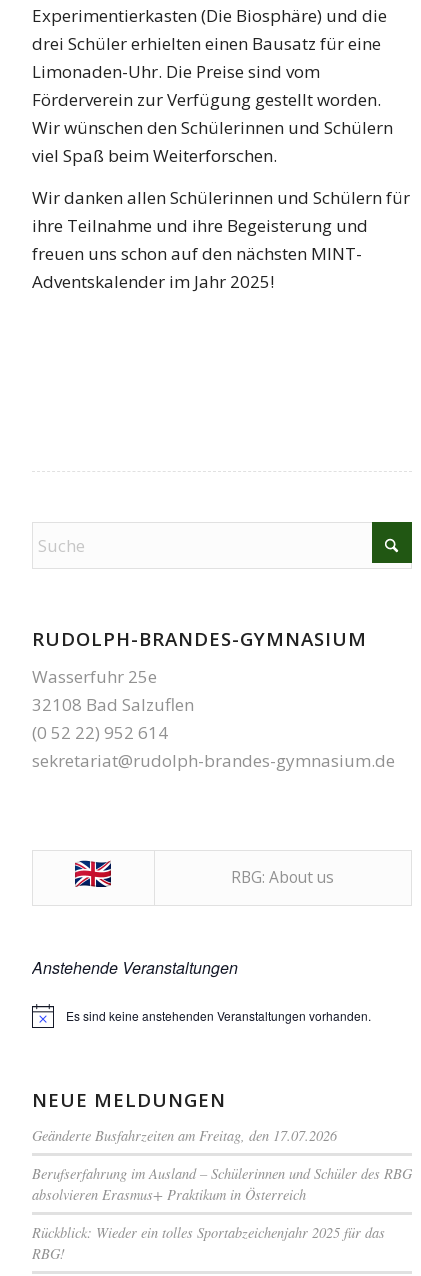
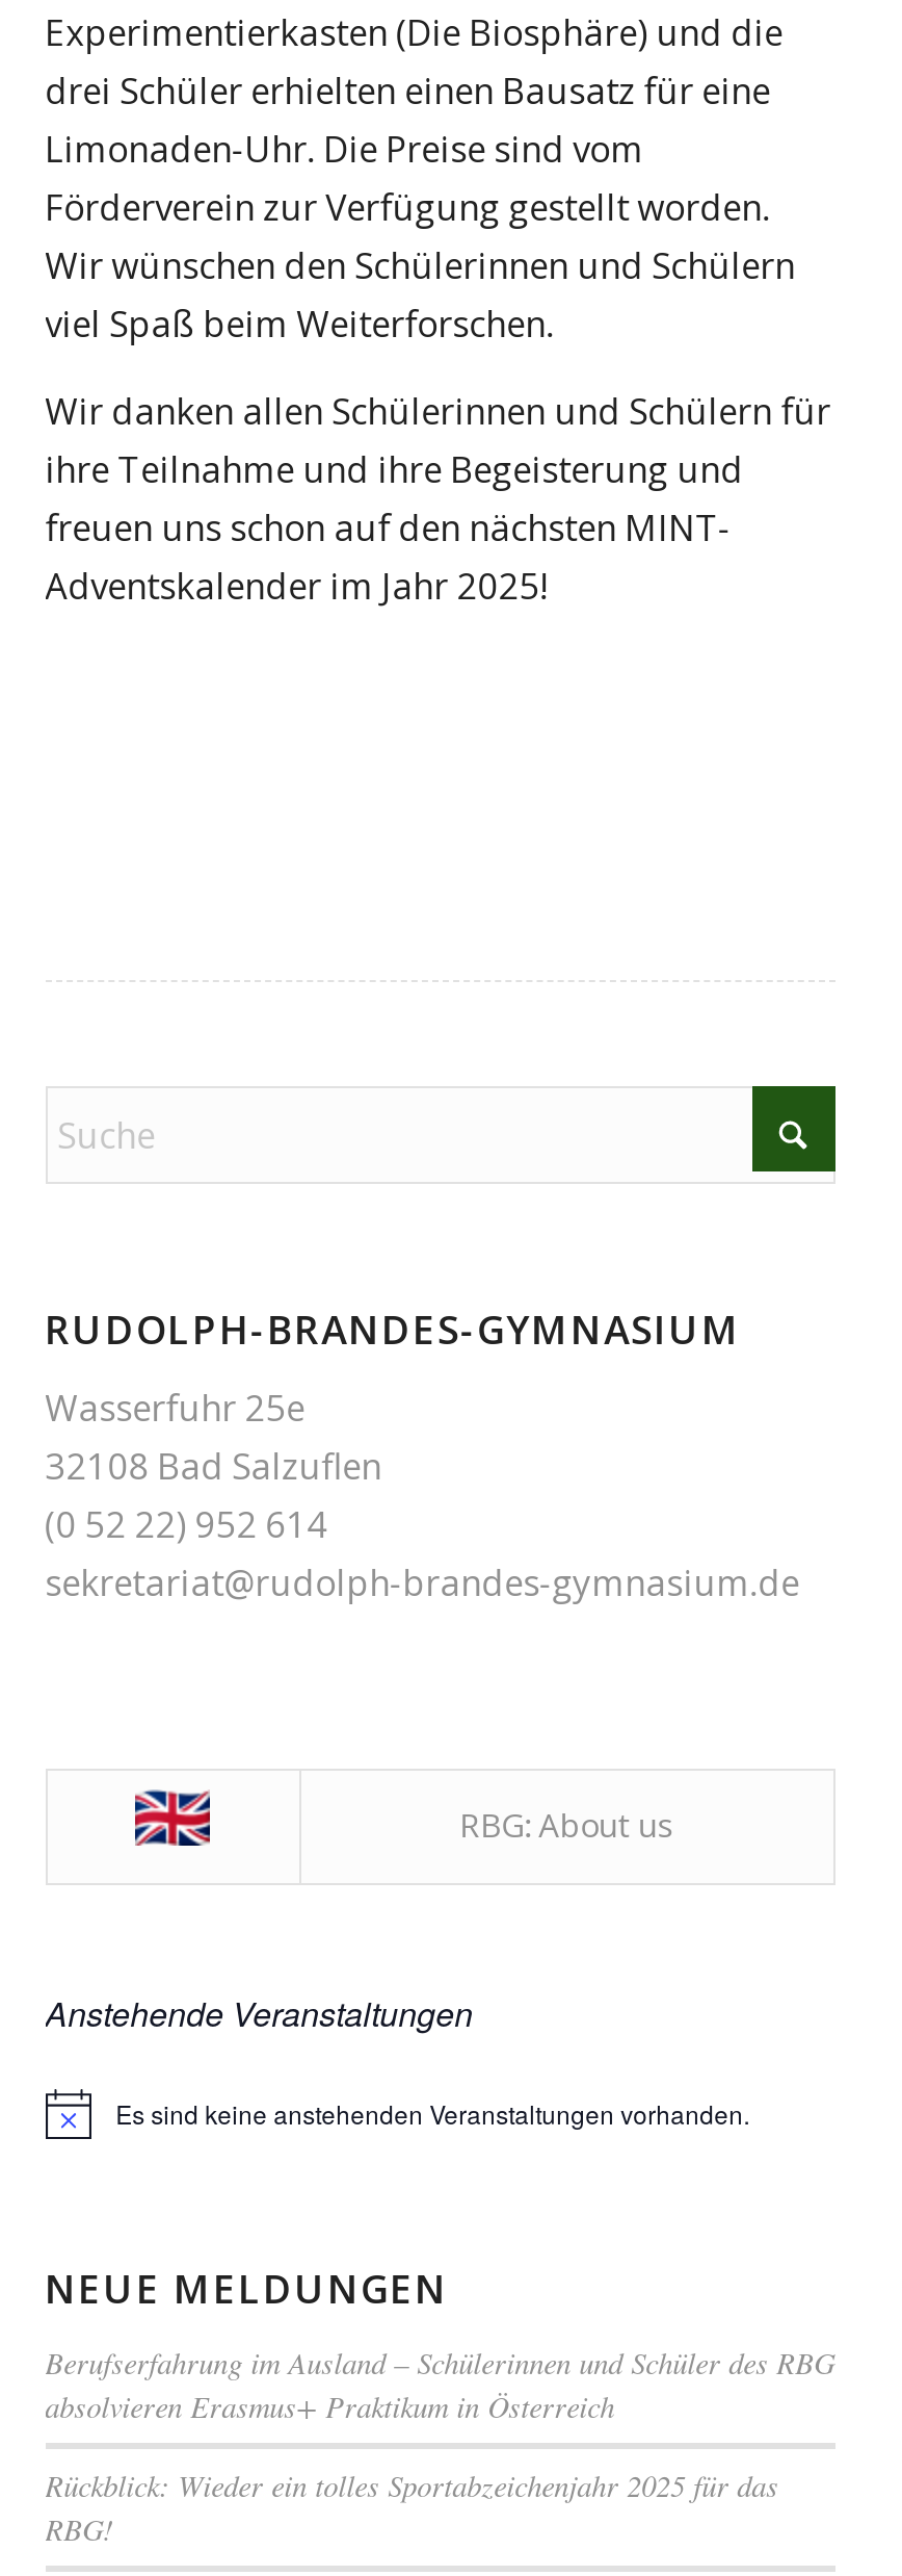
- Geänderte Busfahrzeiten am Freitag, den 17.07.2026
